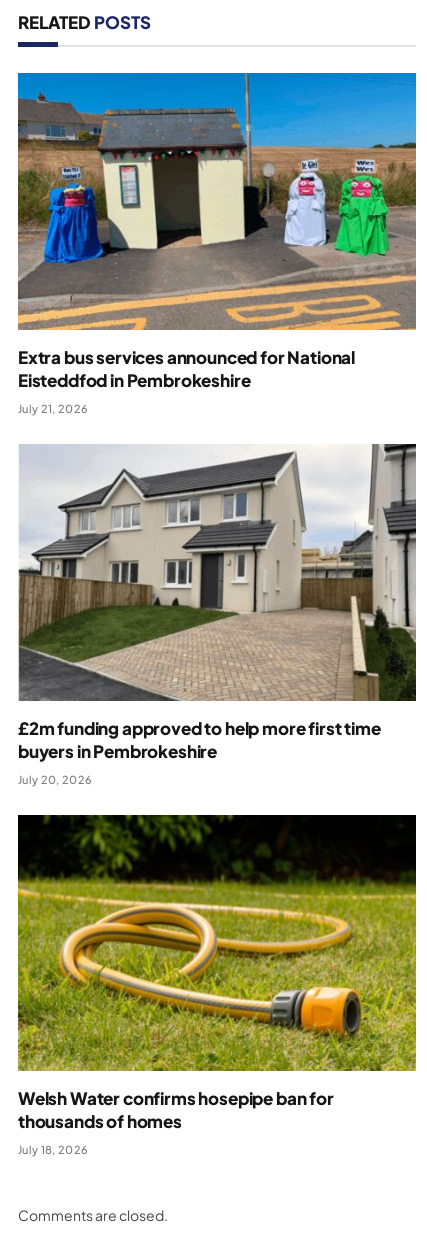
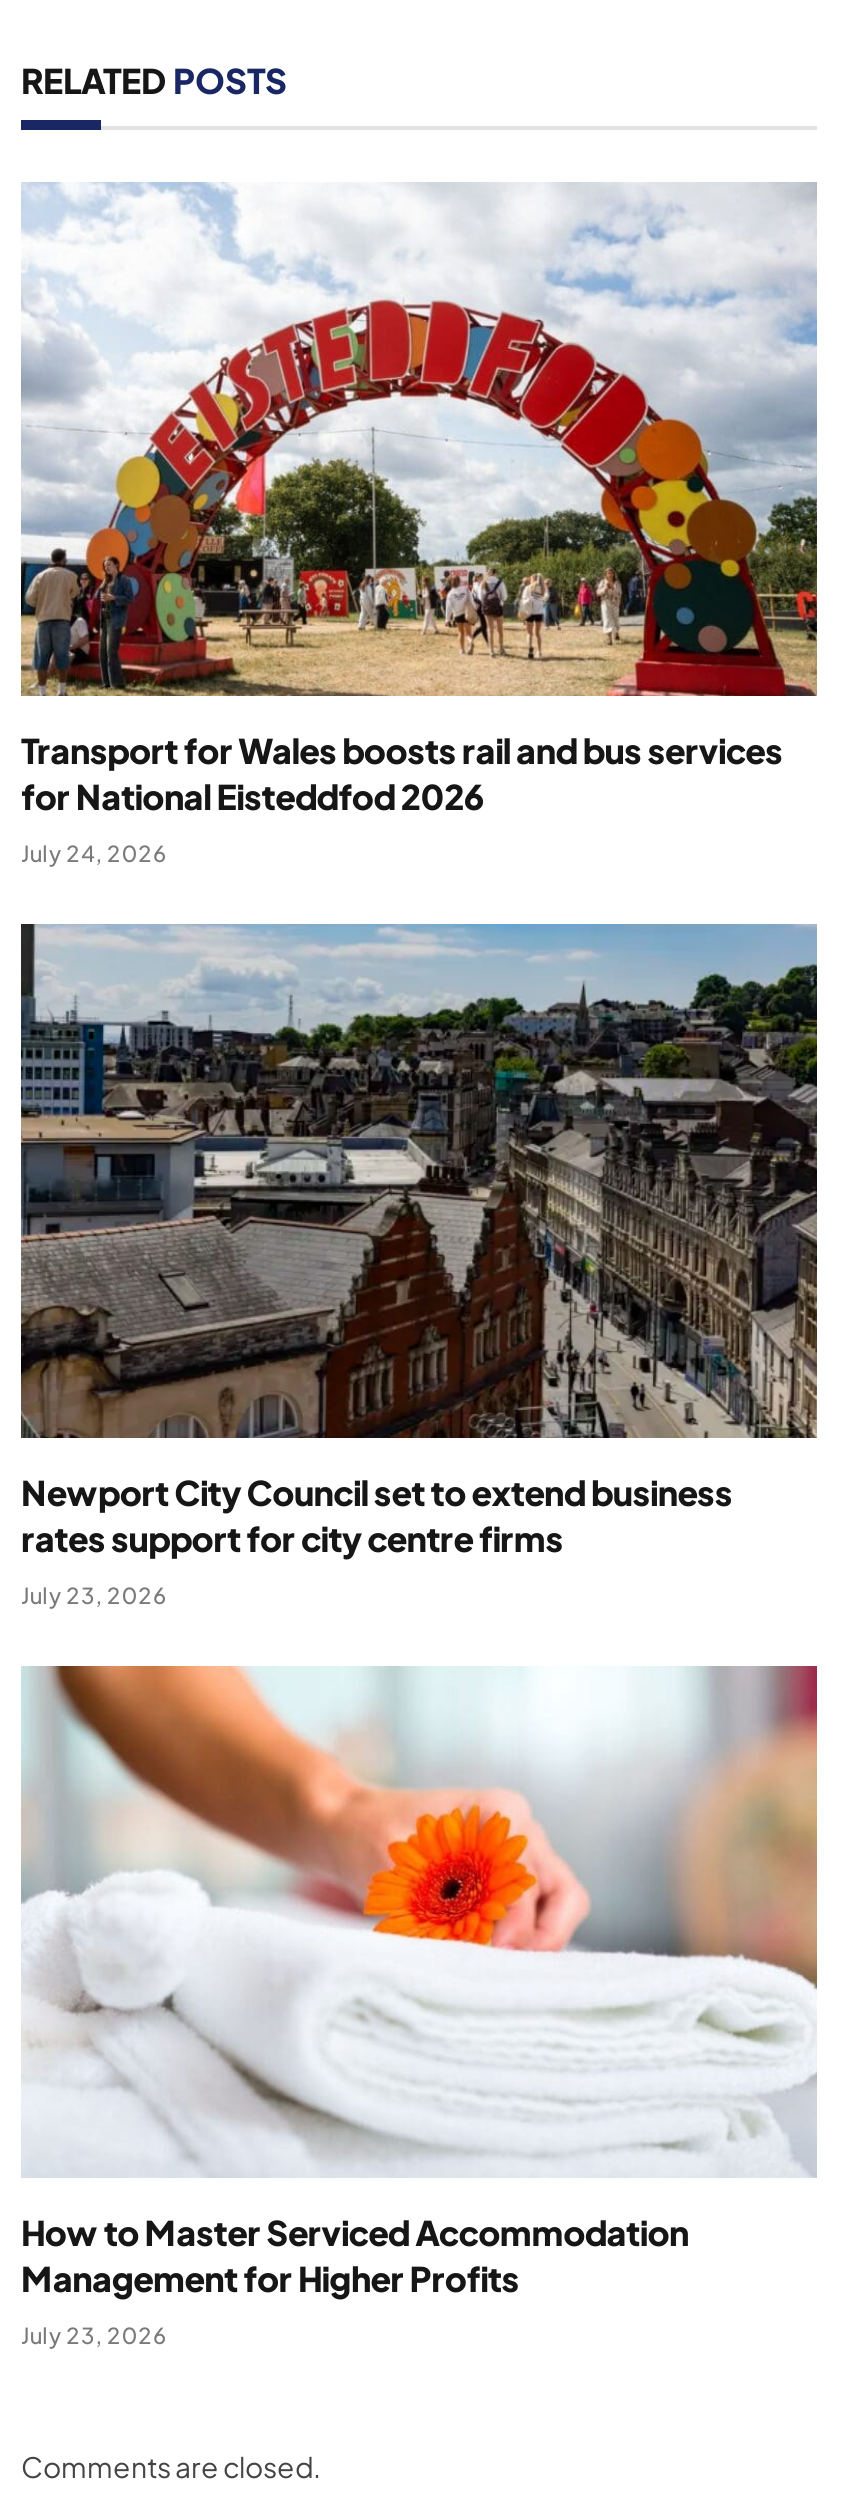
- [image]
- Extra bus services announced for National
- Eisteddfod in Pembrokeshire
+ [image]
+ Transport for Wales boosts rail and bus services
+ for National Eisteddfod 2026

- July 21, 2026
+ July 24, 2026

- [image]
- £2m funding approved to help more first time
- buyers in Pembrokeshire
+ [image]
+ Newport City Council set to extend business
+ rates support for city centre firms

- July 20, 2026
+ July 23, 2026

- [image]
- Welsh Water confirms hosepipe ban for
- thousands of homes
+ [image]
+ How to Master Serviced Accommodation
+ Management for Higher Profits

- July 18, 2026
+ July 23, 2026
